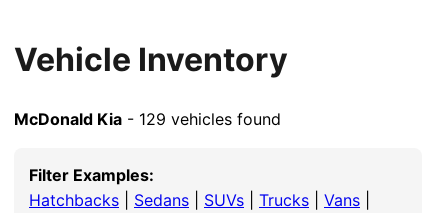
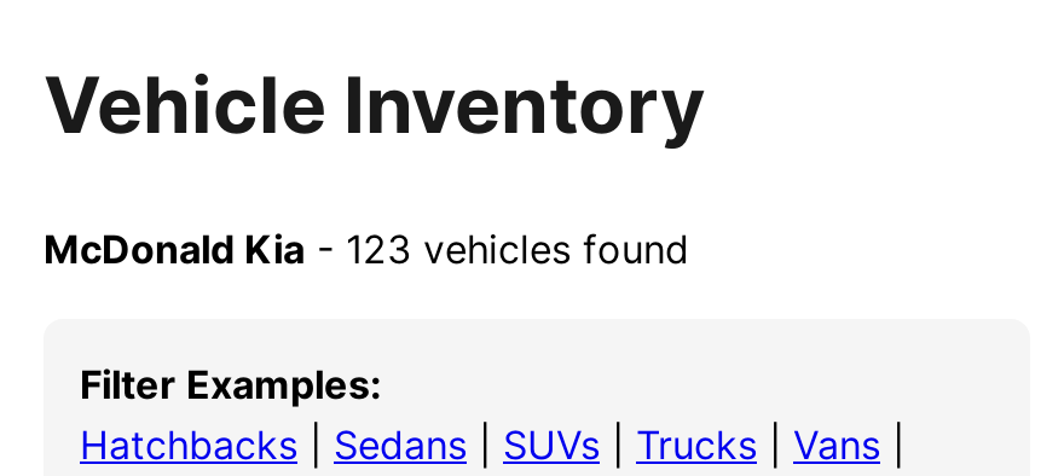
- McDonald Kia - 129 vehicles found
+ McDonald Kia - 123 vehicles found
